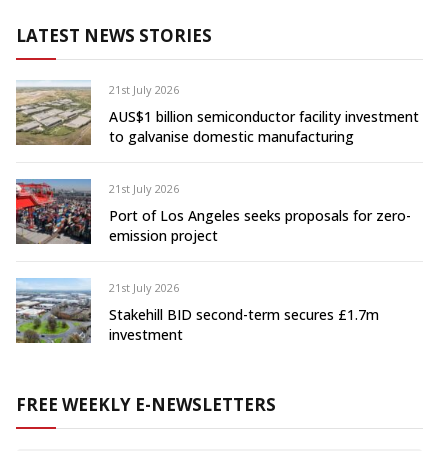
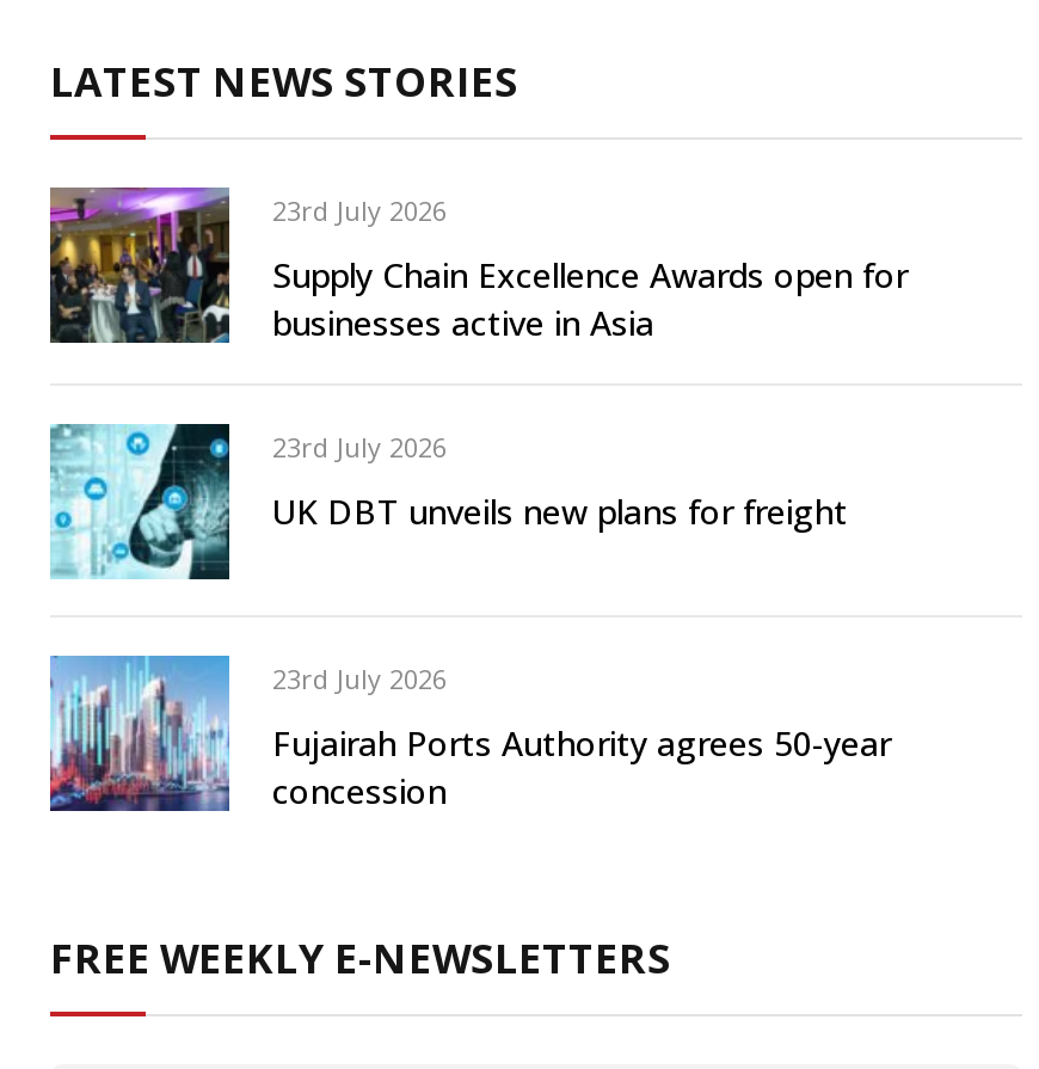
- [image]
- 21st July 2026
+ [image]
+ 23rd July 2026

- AUS$1 billion semiconductor facility investment
- to galvanise domestic manufacturing
+ Supply Chain Excellence Awards open for
+ businesses active in Asia

- [image]
- 21st July 2026
+ [image]
+ 23rd July 2026

- Port of Los Angeles seeks proposals for zero-
- emission project
+ UK DBT unveils new plans for freight

- [image]
- 21st July 2026
+ [image]
+ 23rd July 2026

- Stakehill BID second-term secures £1.7m
- investment
+ Fujairah Ports Authority agrees 50-year
+ concession
